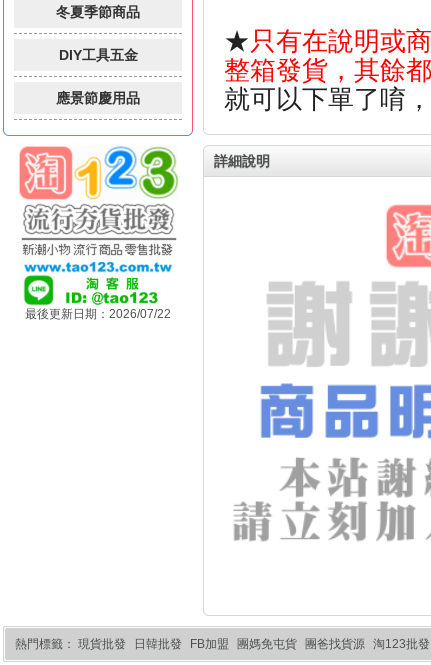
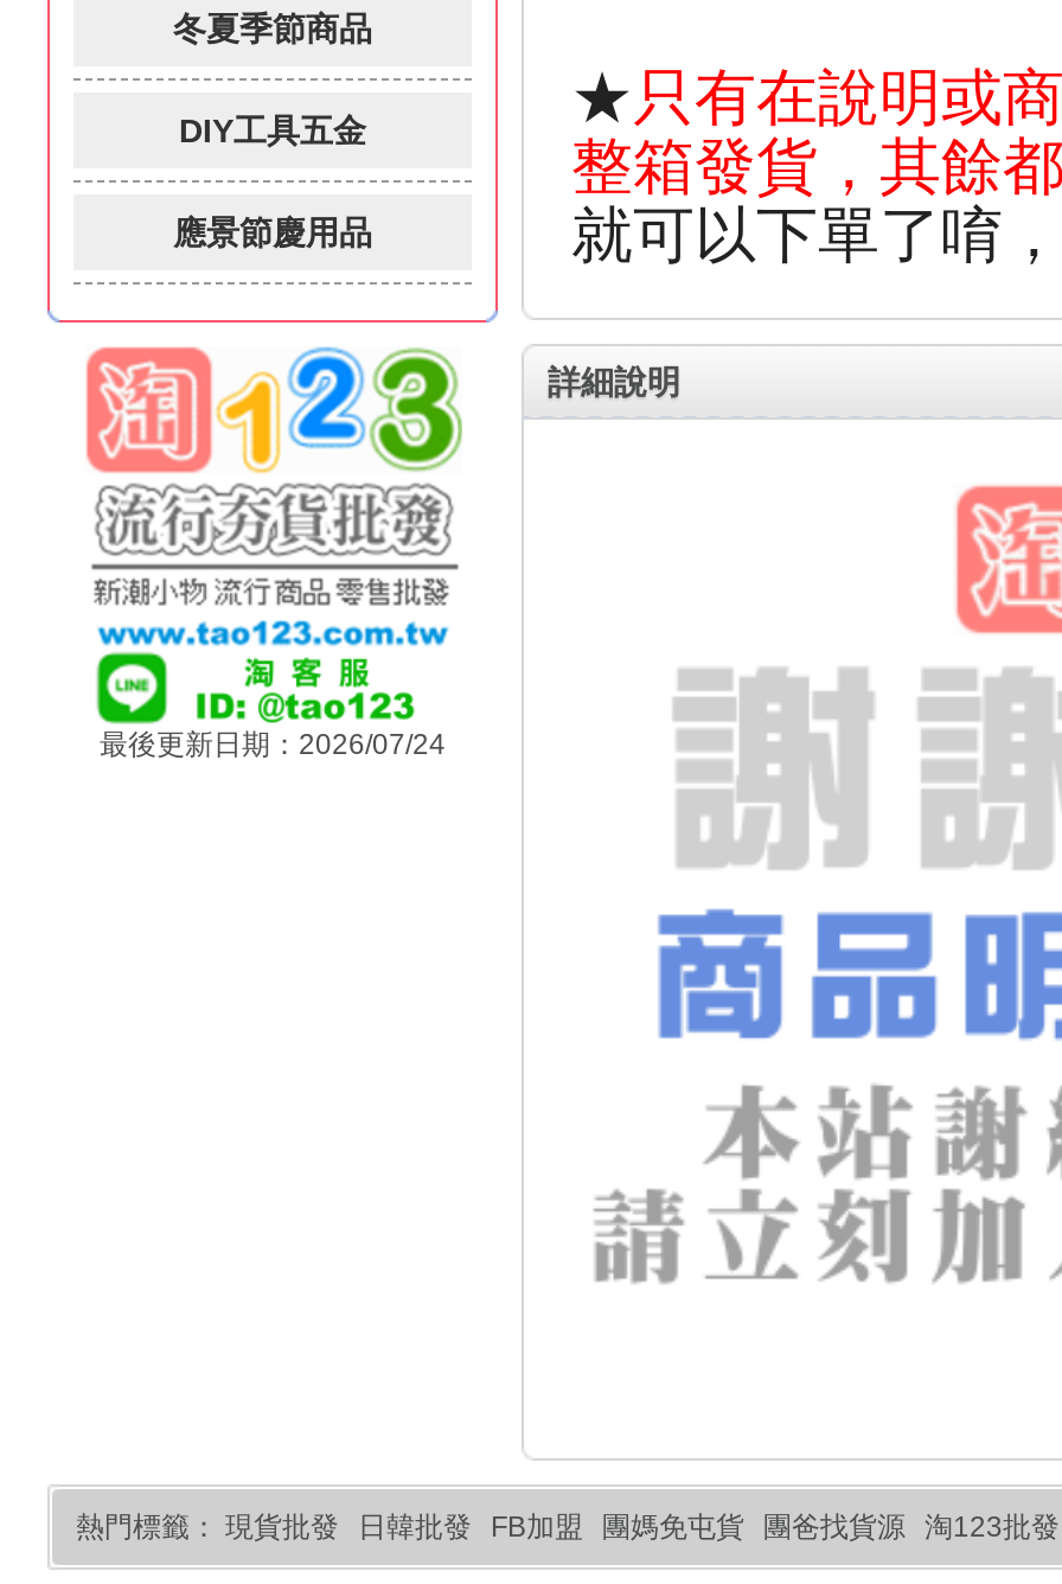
- 最後更新日期：2026/07/22
+ 最後更新日期：2026/07/24
